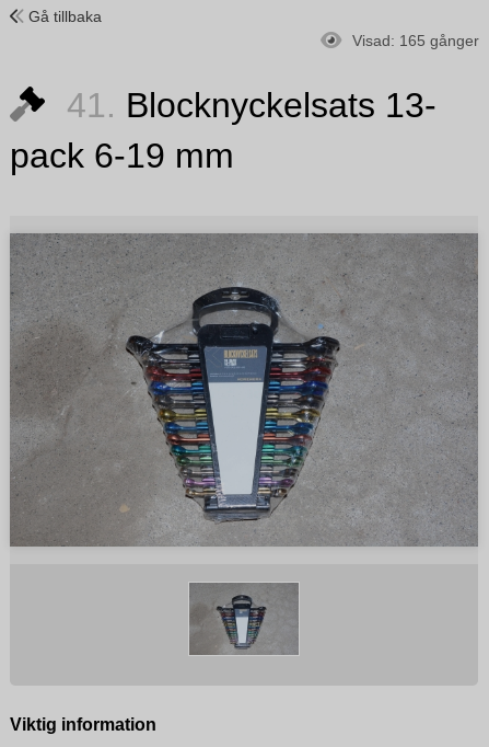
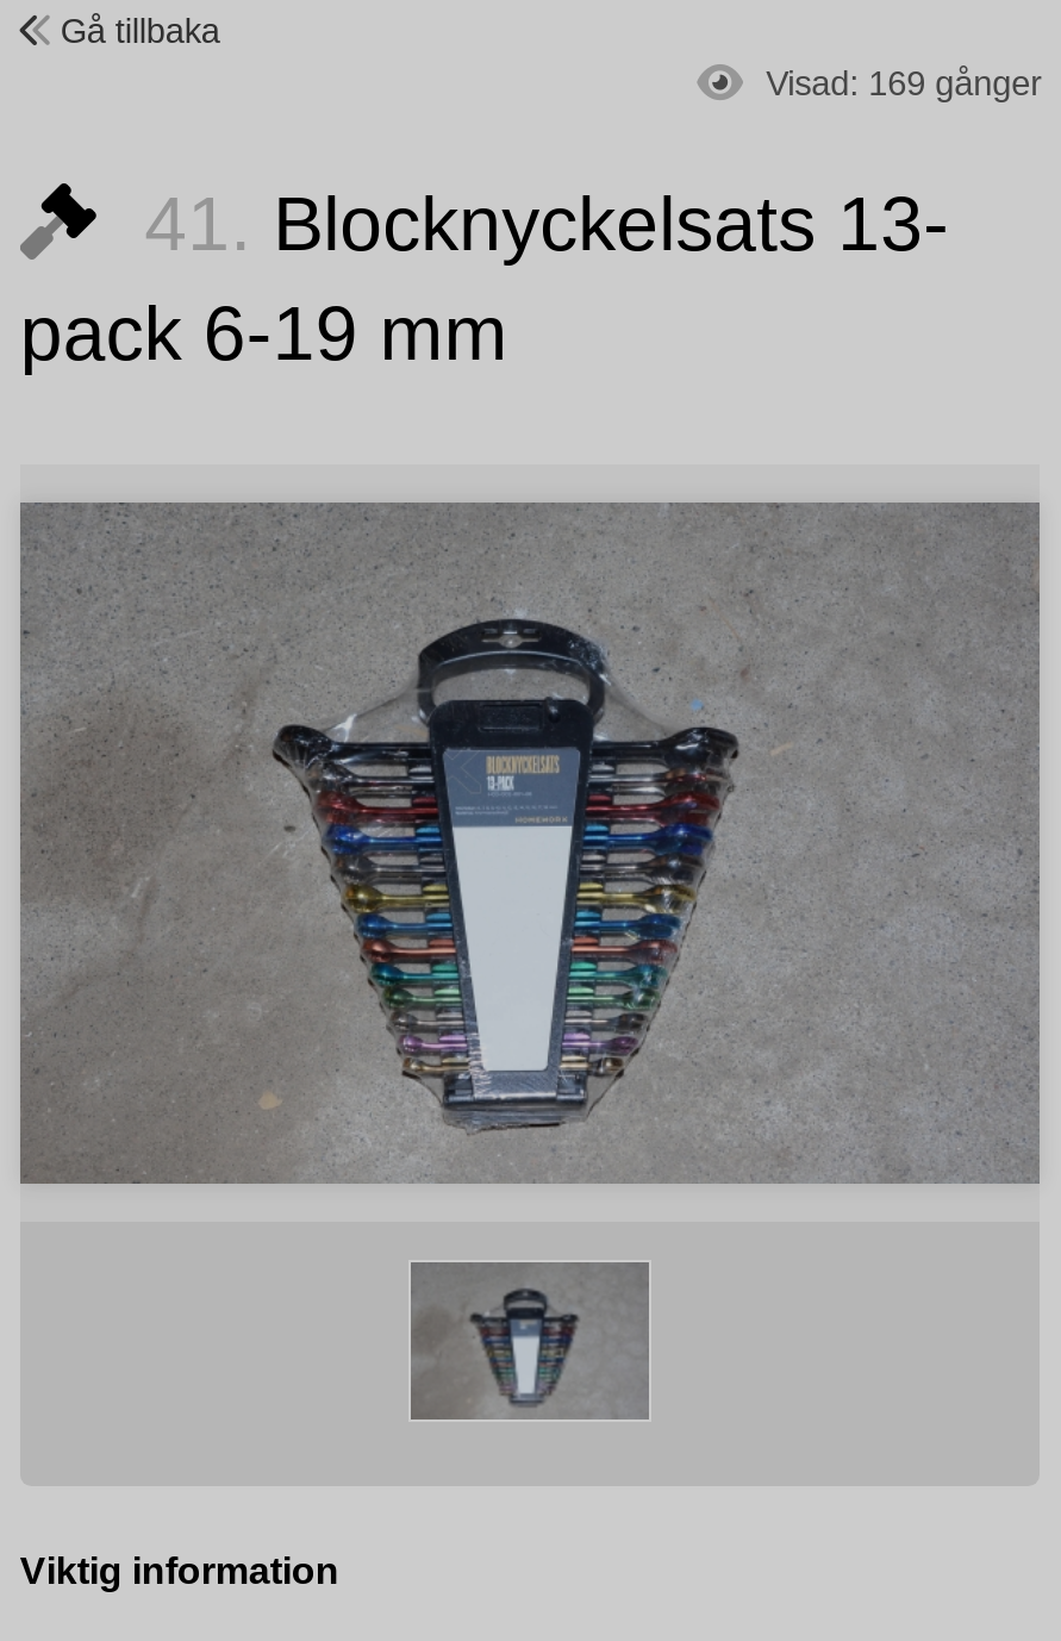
- Visad: 165 gånger
+ Visad: 169 gånger
